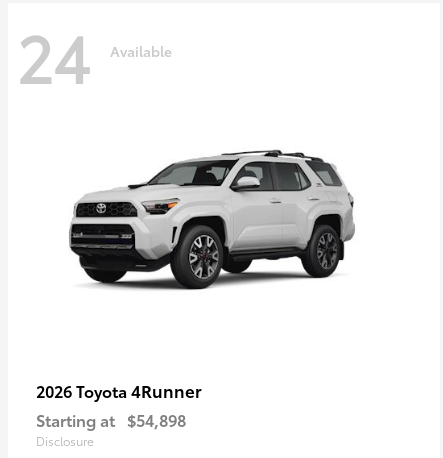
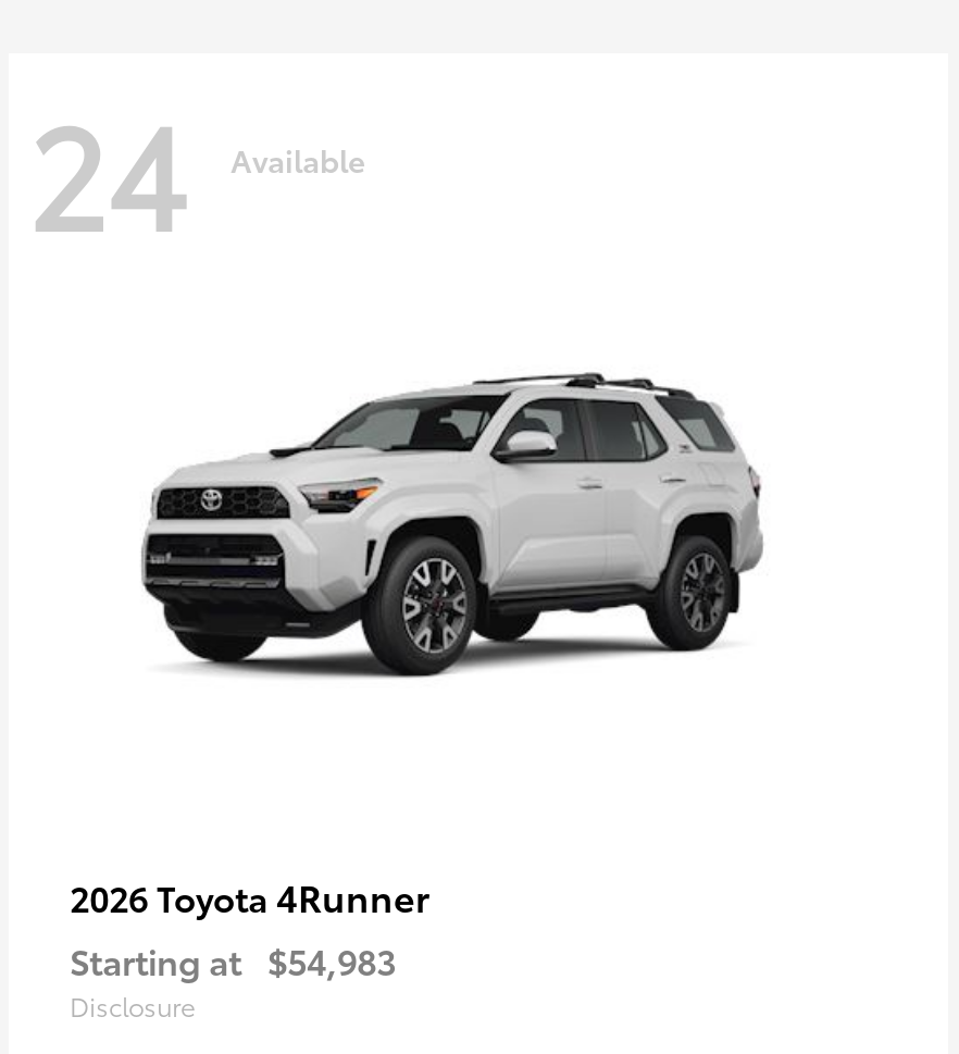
- Starting at $54,898
+ Starting at $54,983
